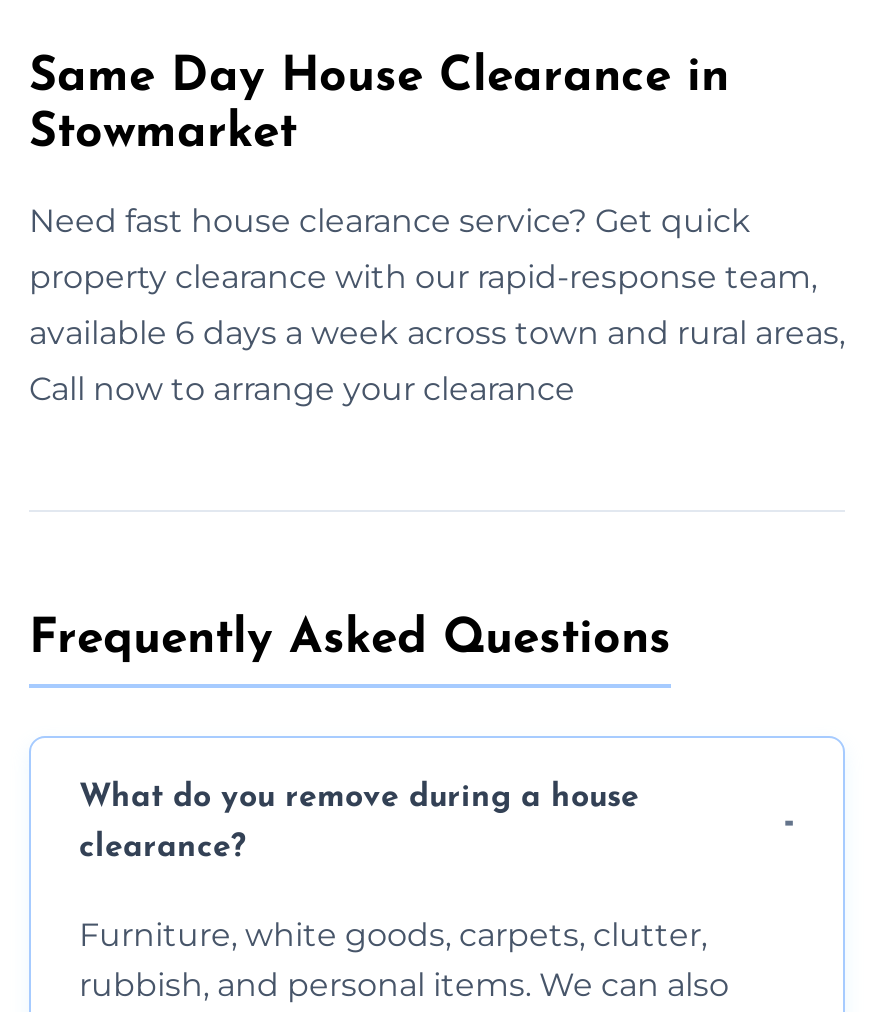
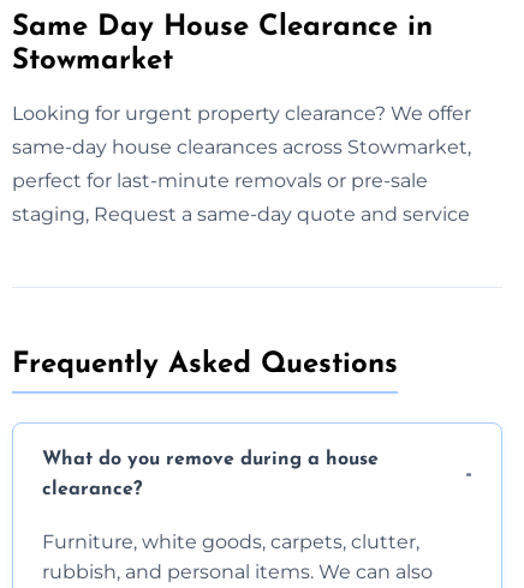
- Need fast house clearance service? Get quick
+ Looking for urgent property clearance? We offer

- property clearance with our rapid-response team,
+ same-day house clearances across Stowmarket,

- available 6 days a week across town and rural areas,
+ perfect for last-minute removals or pre-sale

- Call now to arrange your clearance
+ staging, Request a same-day quote and service
